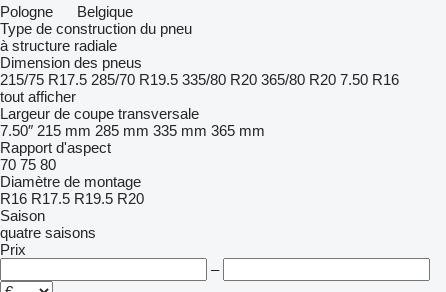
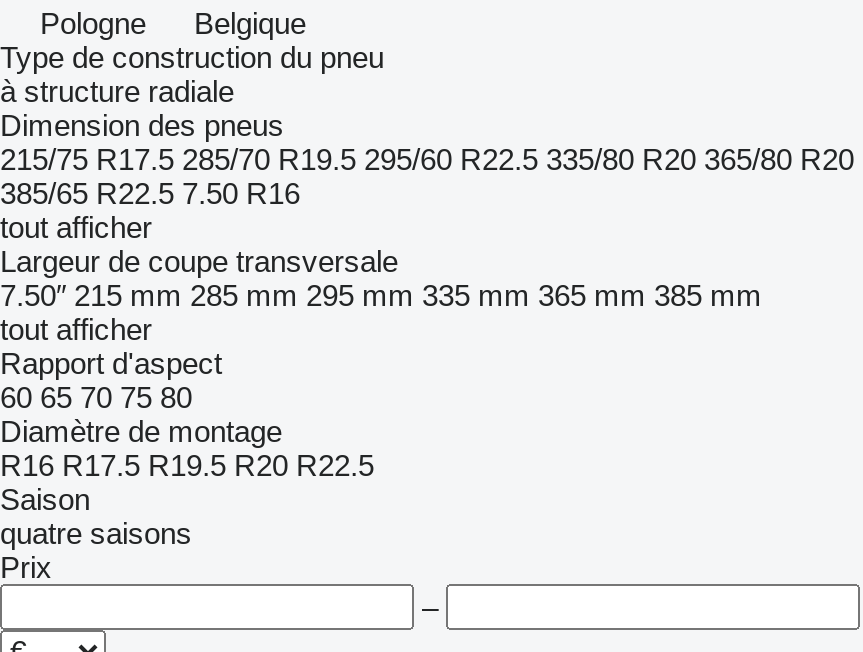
- 215/75 R17.5 285/70 R19.5 335/80 R20 365/80 R20 7.50 R16
+ 215/75 R17.5 285/70 R19.5 295/60 R22.5 335/80 R20 365/80 R20
+ 385/65 R22.5 7.50 R16

- 7.50″ 215 mm 285 mm 335 mm 365 mm
+ 7.50″ 215 mm 285 mm 295 mm 335 mm 365 mm 385 mm
+ tout afficher

- 70 75 80
+ 60 65 70 75 80

- R16 R17.5 R19.5 R20
+ R16 R17.5 R19.5 R20 R22.5
